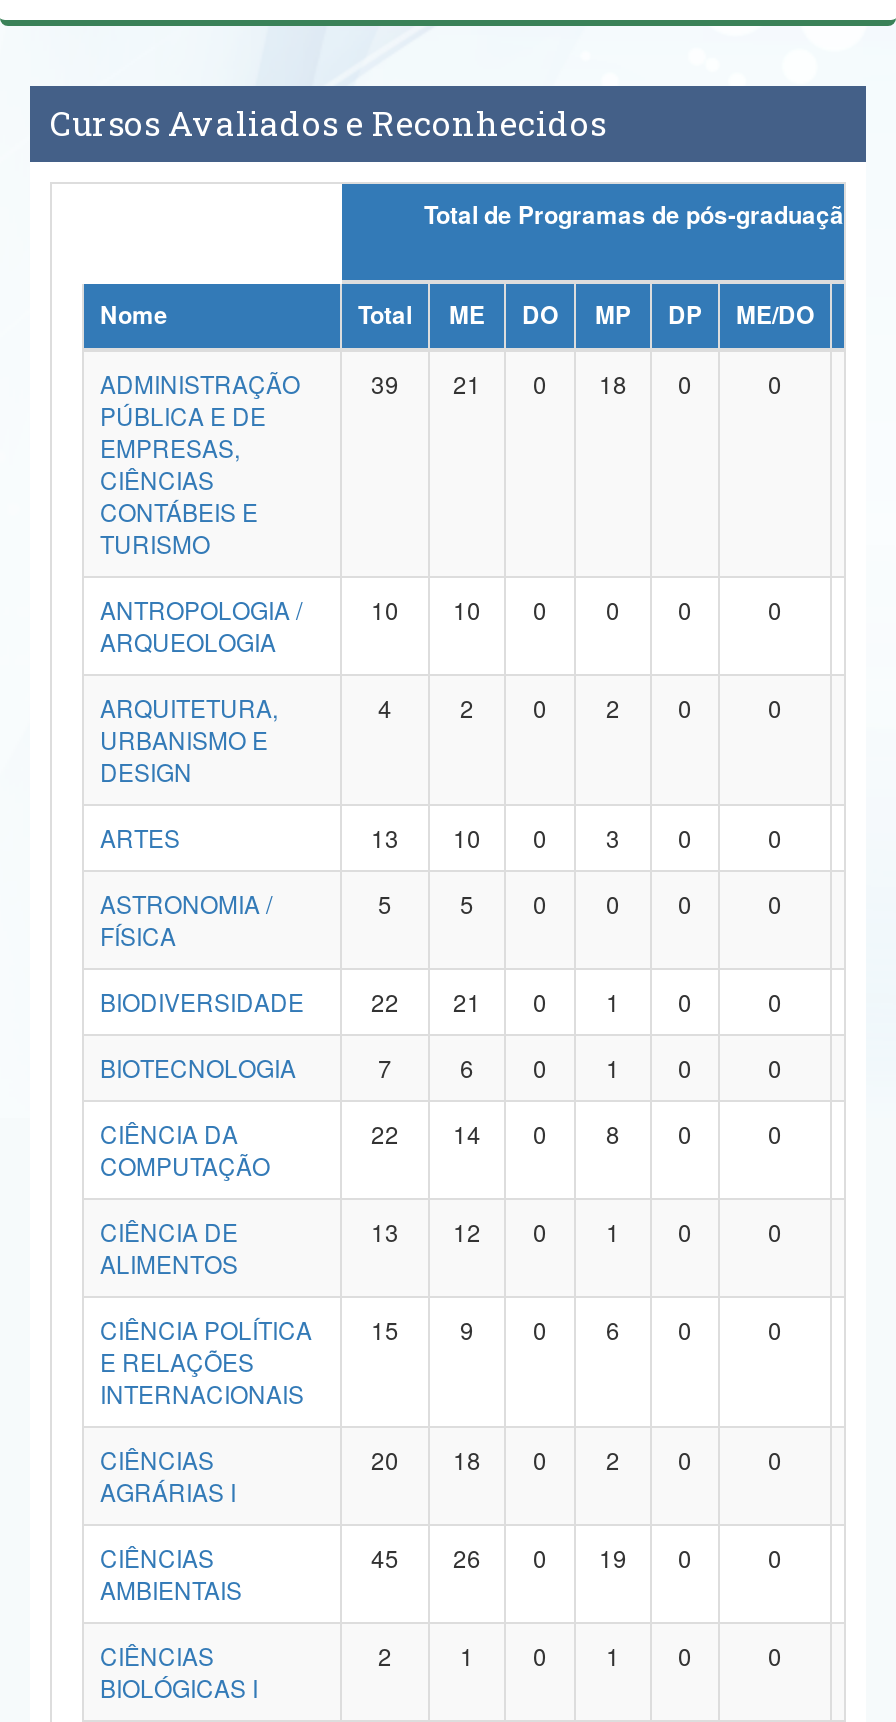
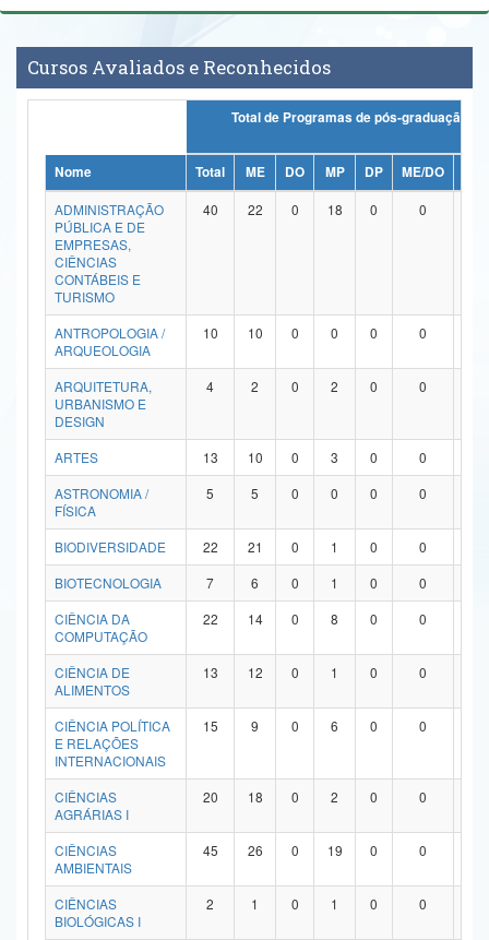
- 39
+ 40

- 21
+ 22
